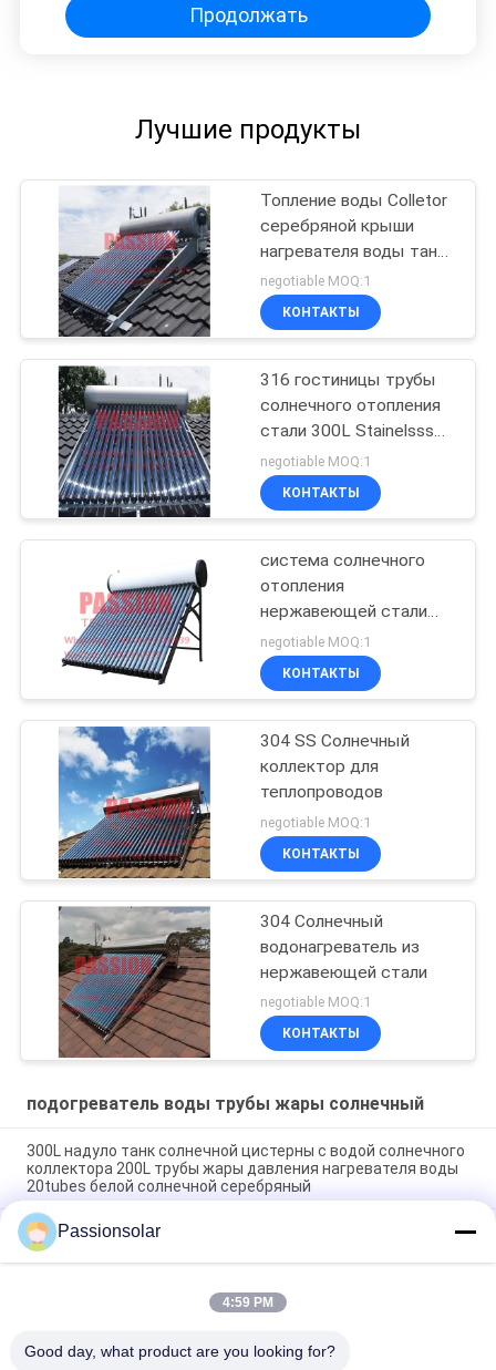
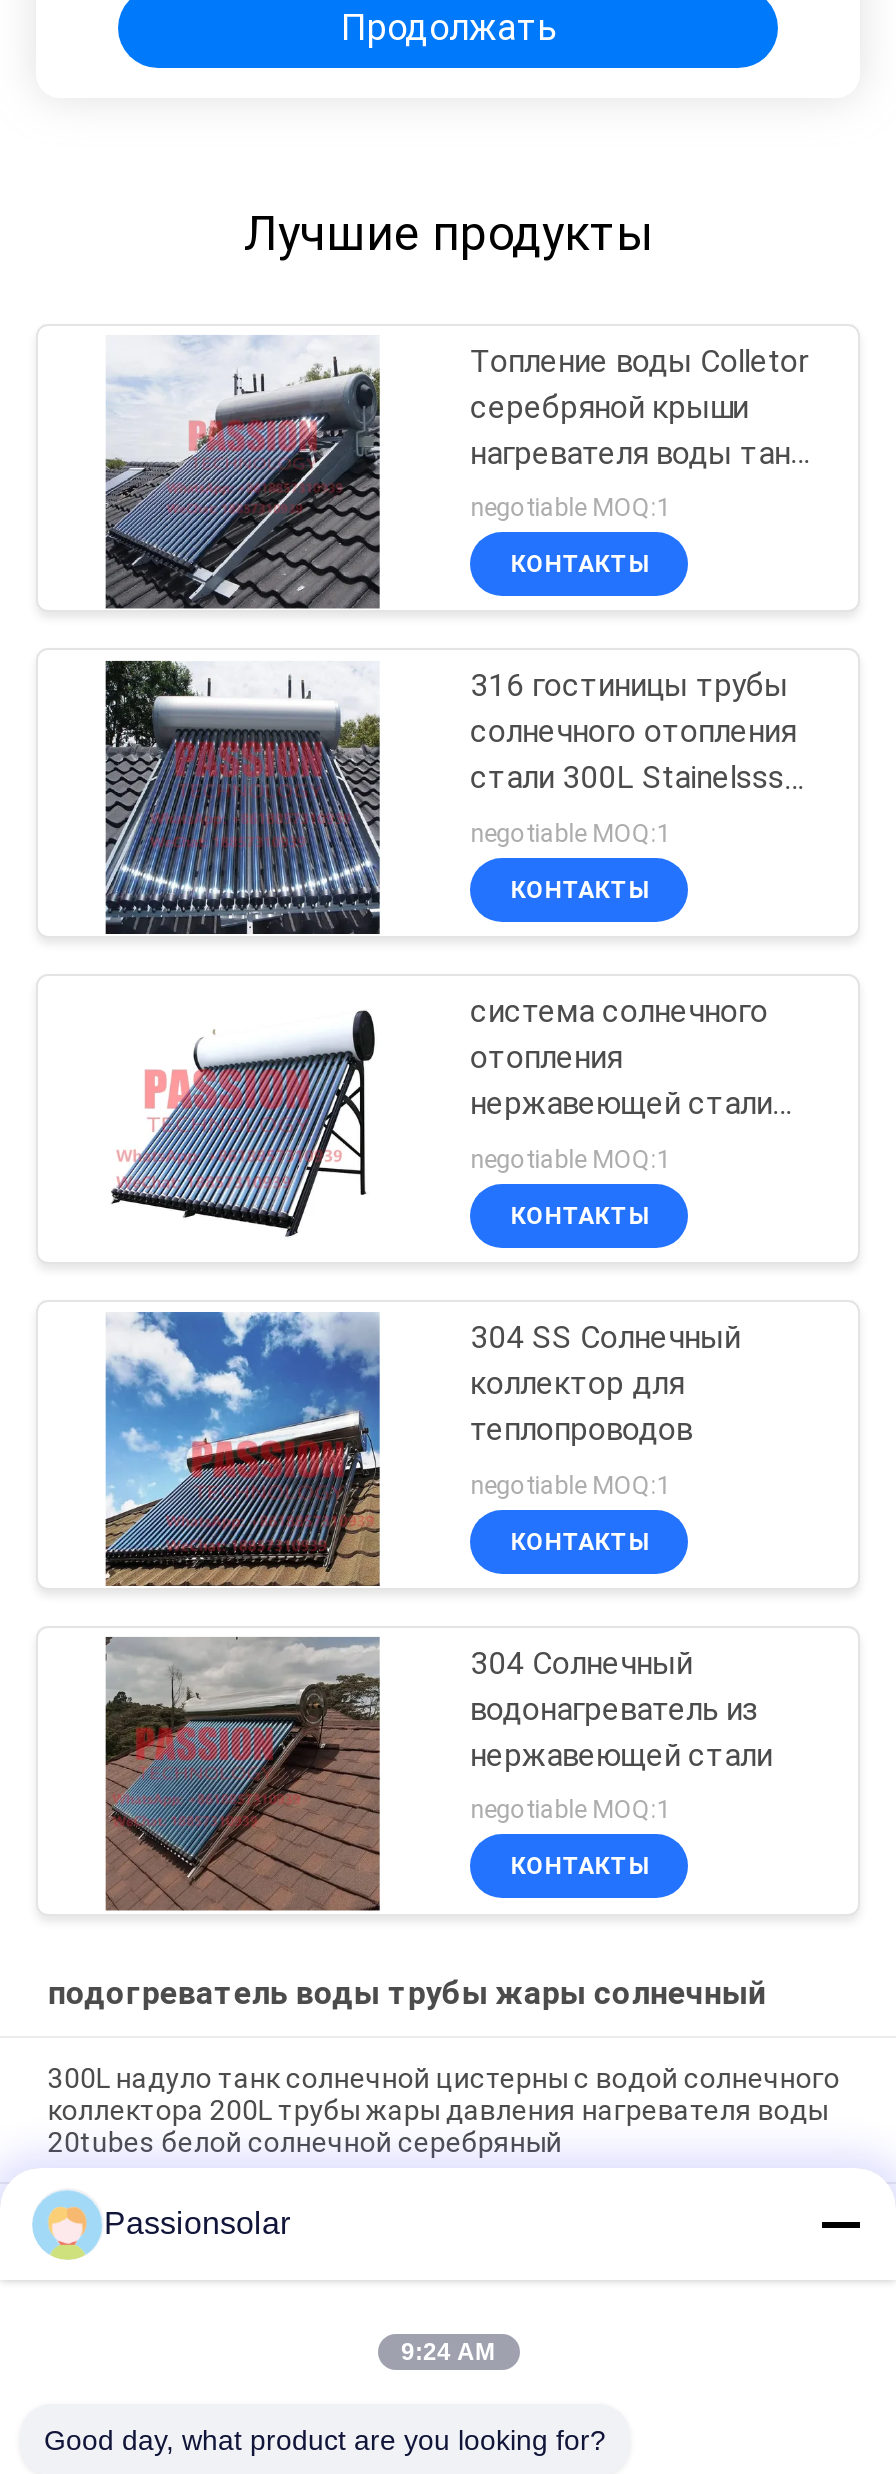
- 4:59 PM
+ 9:24 AM
